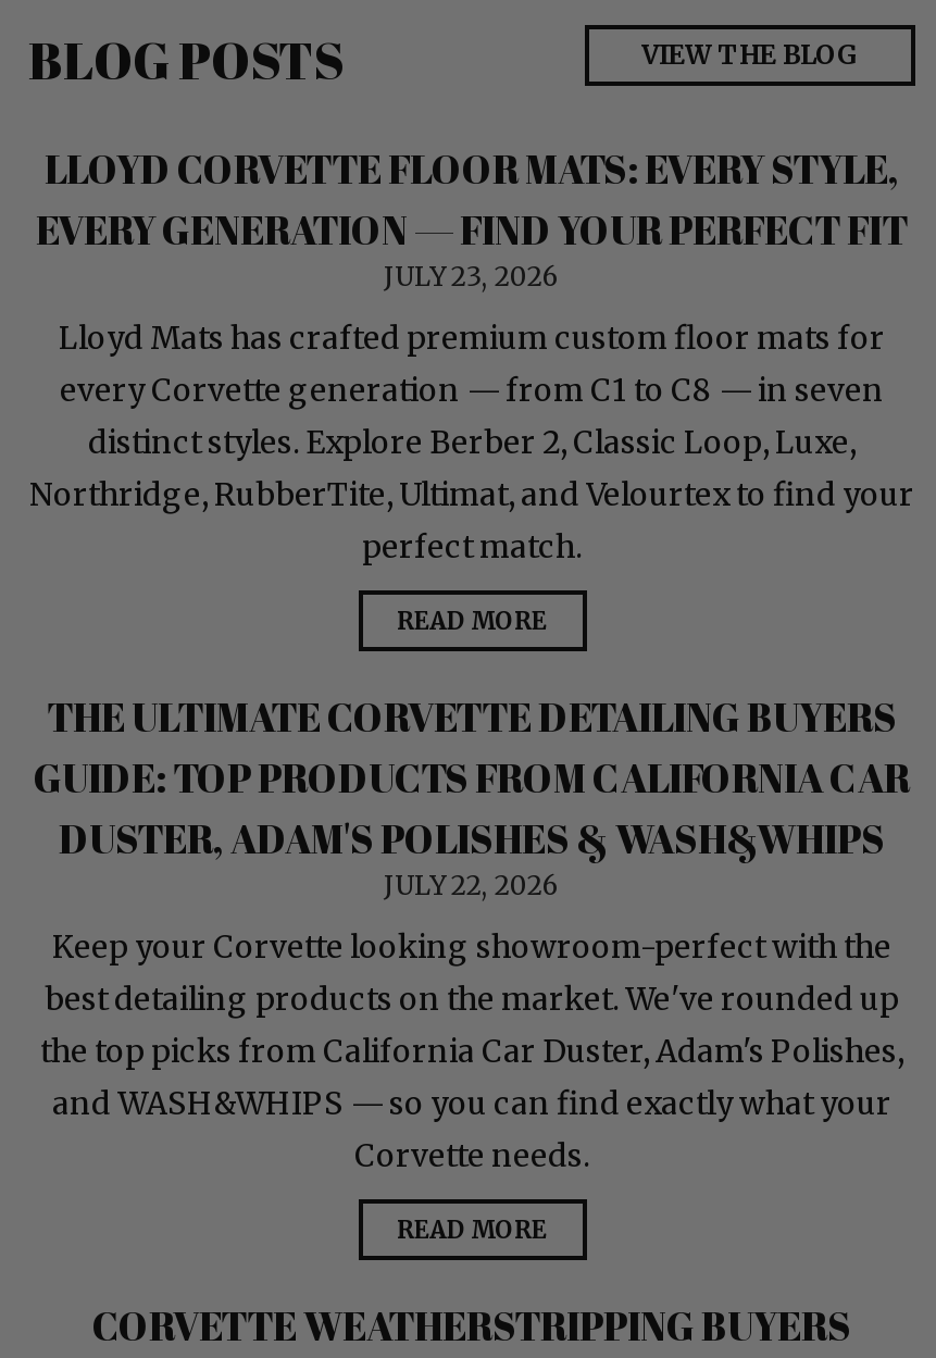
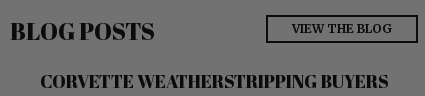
- LLOYD CORVETTE FLOOR MATS: EVERY STYLE,
- EVERY GENERATION — FIND YOUR PERFECT FIT
- JULY 23, 2026
- Lloyd Mats has crafted premium custom floor mats for
- every Corvette generation — from C1 to C8 — in seven
- distinct styles. Explore Berber 2, Classic Loop, Luxe,
- Northridge, RubberTite, Ultimat, and Velourtex to find your
- perfect match.
- READ MORE
- THE ULTIMATE CORVETTE DETAILING BUYERS
- GUIDE: TOP PRODUCTS FROM CALIFORNIA CAR
- DUSTER, ADAM'S POLISHES & WASH&WHIPS
- JULY 22, 2026
- Keep your Corvette looking showroom-perfect with the
- best detailing products on the market. We've rounded up
- the top picks from California Car Duster, Adam's Polishes,
- and WASH&WHIPS — so you can find exactly what your
- Corvette needs.
- READ MORE
